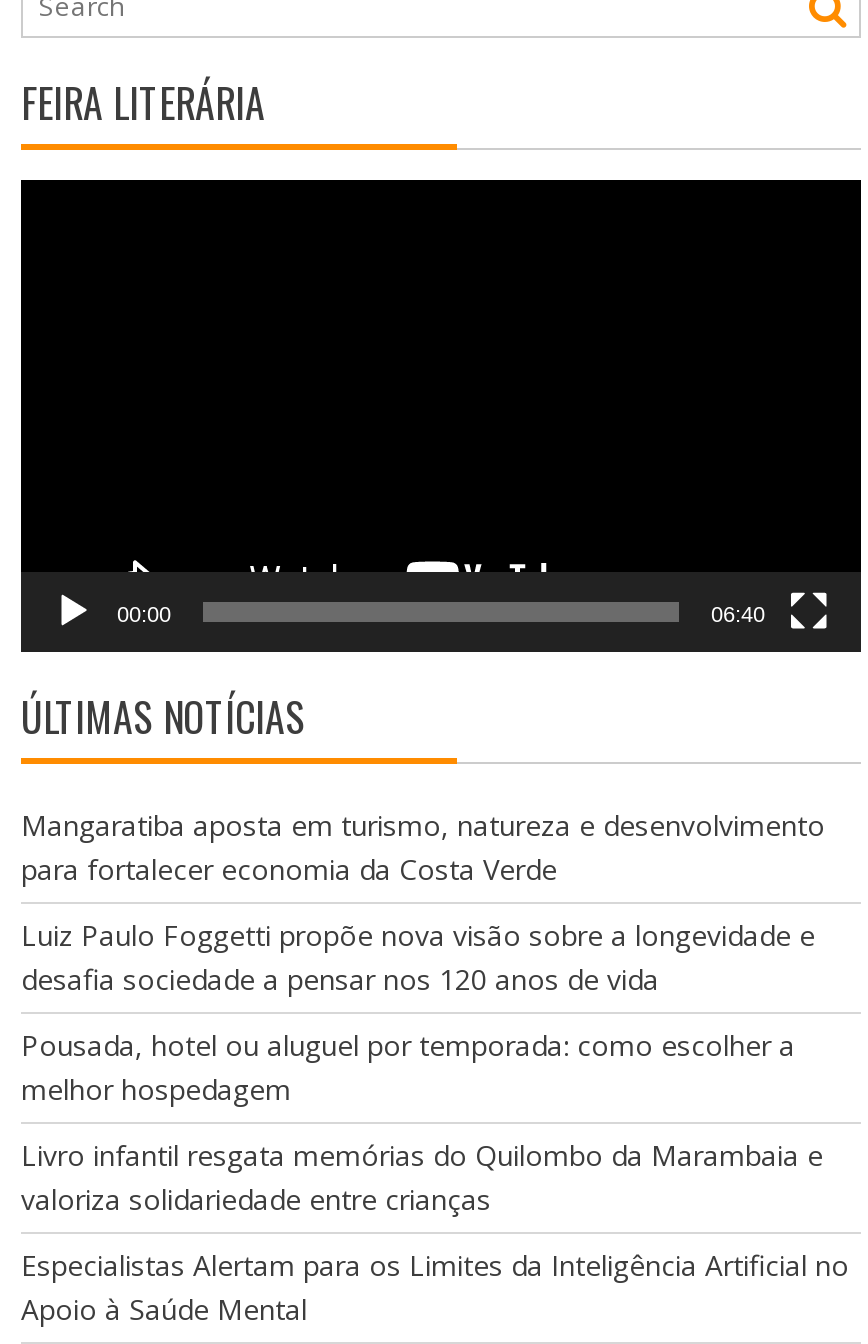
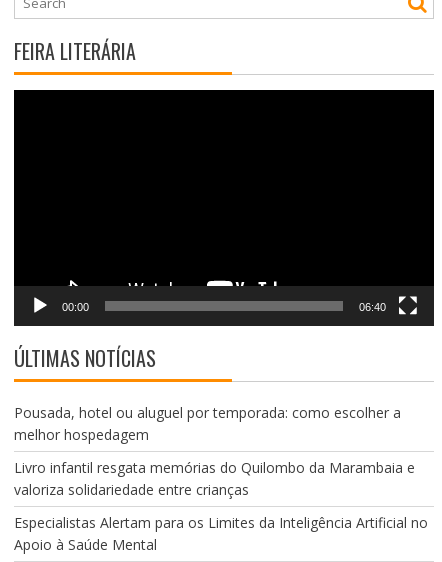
- Mangaratiba aposta em turismo, natureza e desenvolvimento
- para fortalecer economia da Costa Verde
- Luiz Paulo Foggetti propõe nova visão sobre a longevidade e
- desafia sociedade a pensar nos 120 anos de vida
